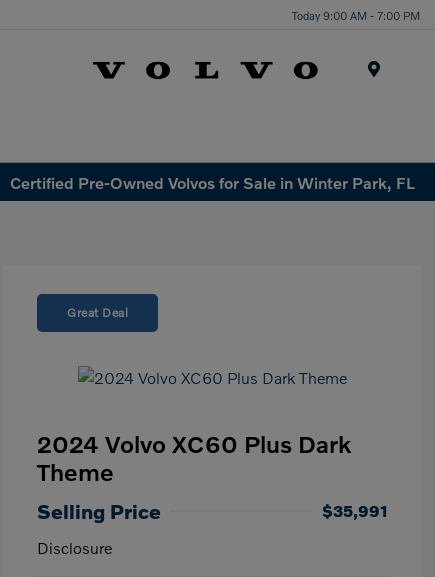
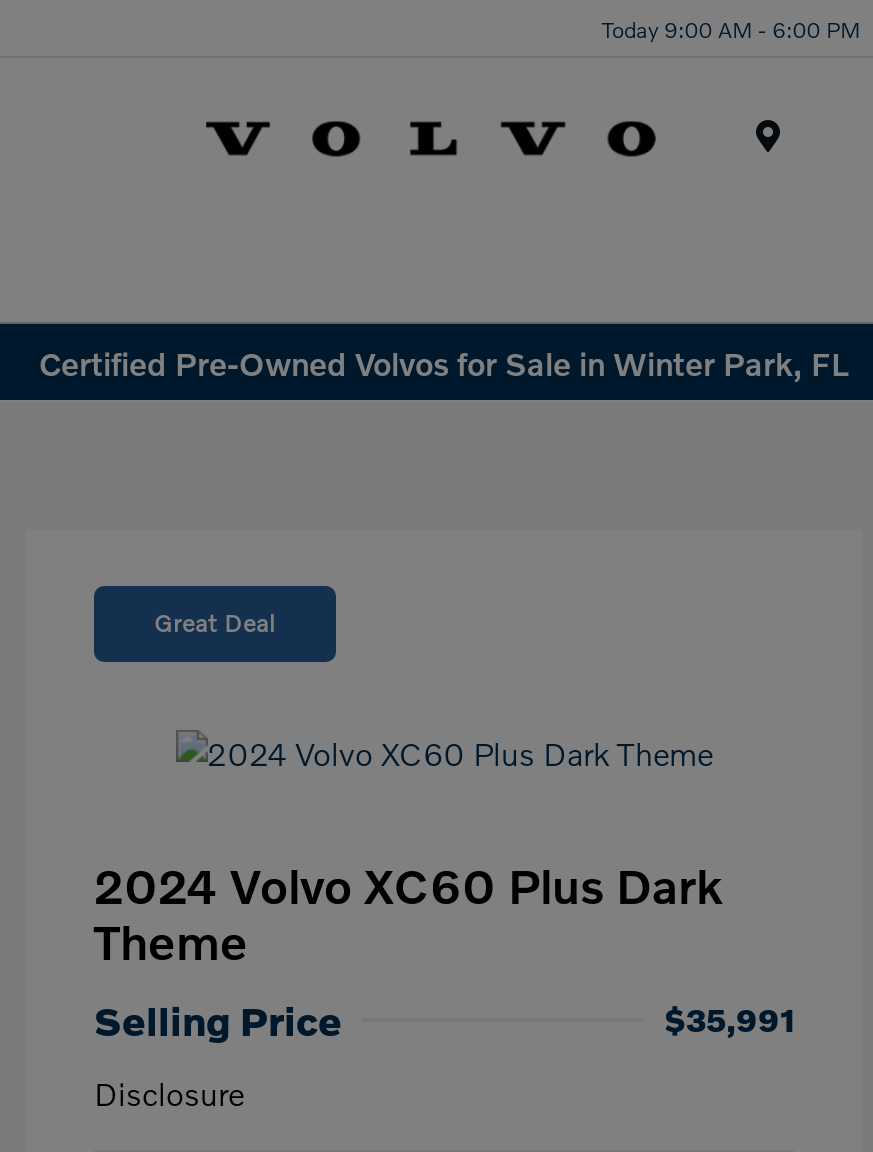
- Today 9:00 AM - 7:00 PM
+ Today 9:00 AM - 6:00 PM
